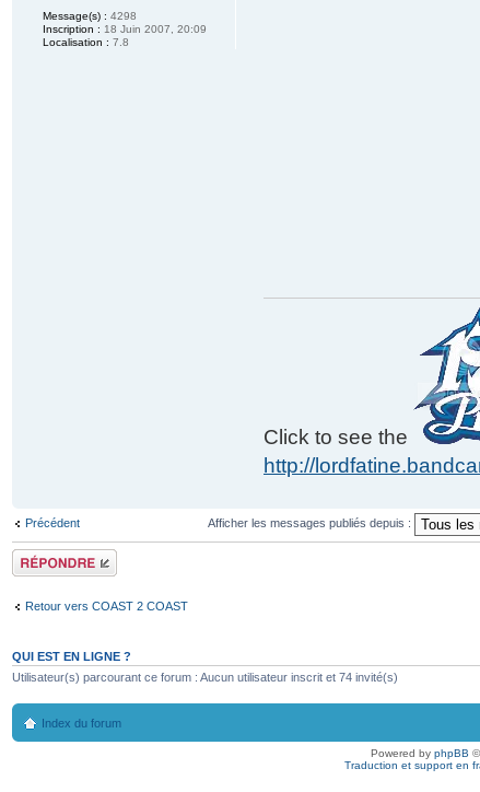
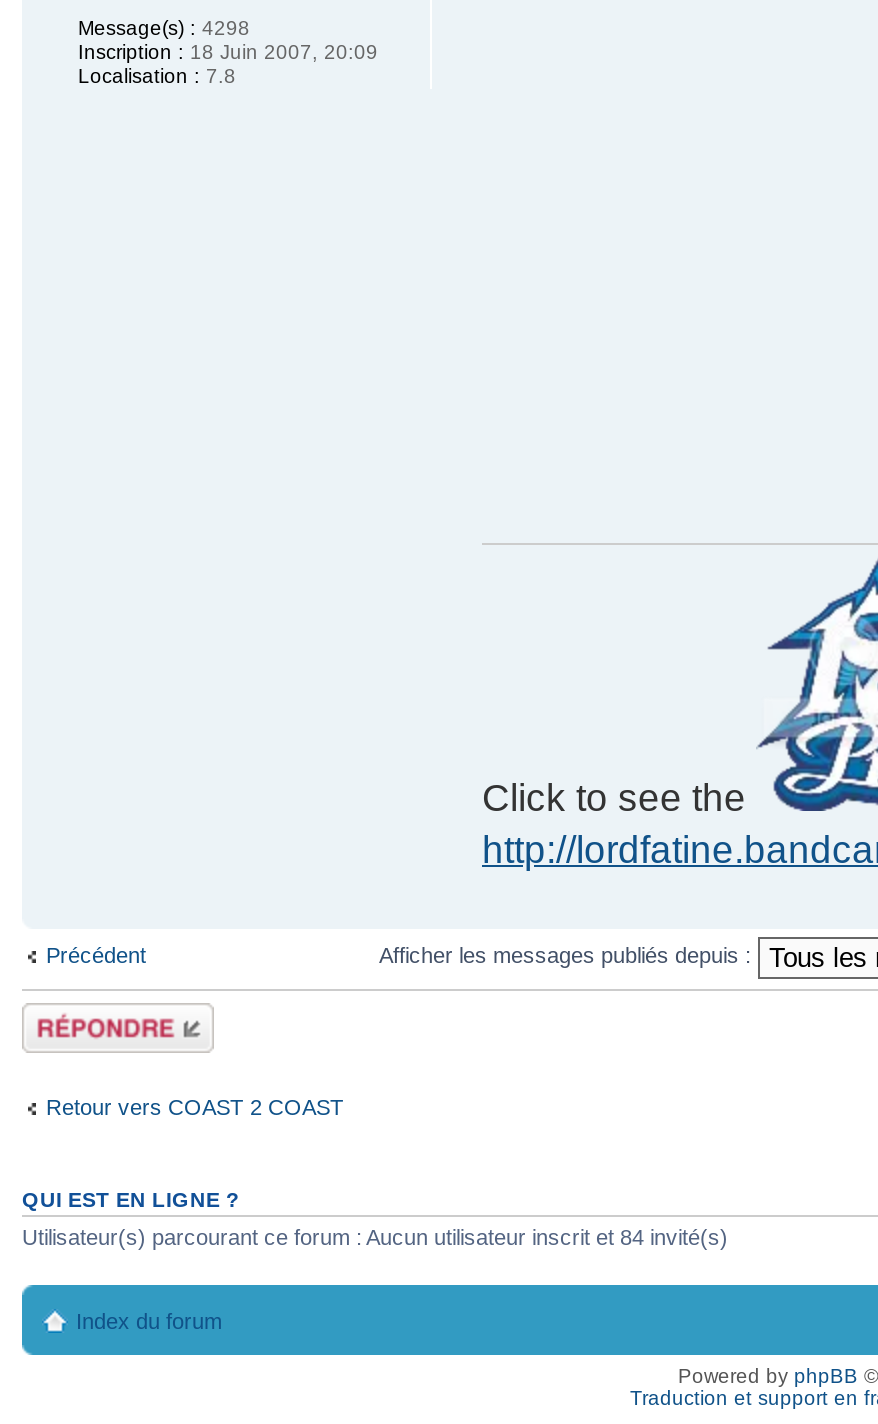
- Utilisateur(s) parcourant ce forum : Aucun utilisateur inscrit et 74 invité(s)
+ Utilisateur(s) parcourant ce forum : Aucun utilisateur inscrit et 84 invité(s)
